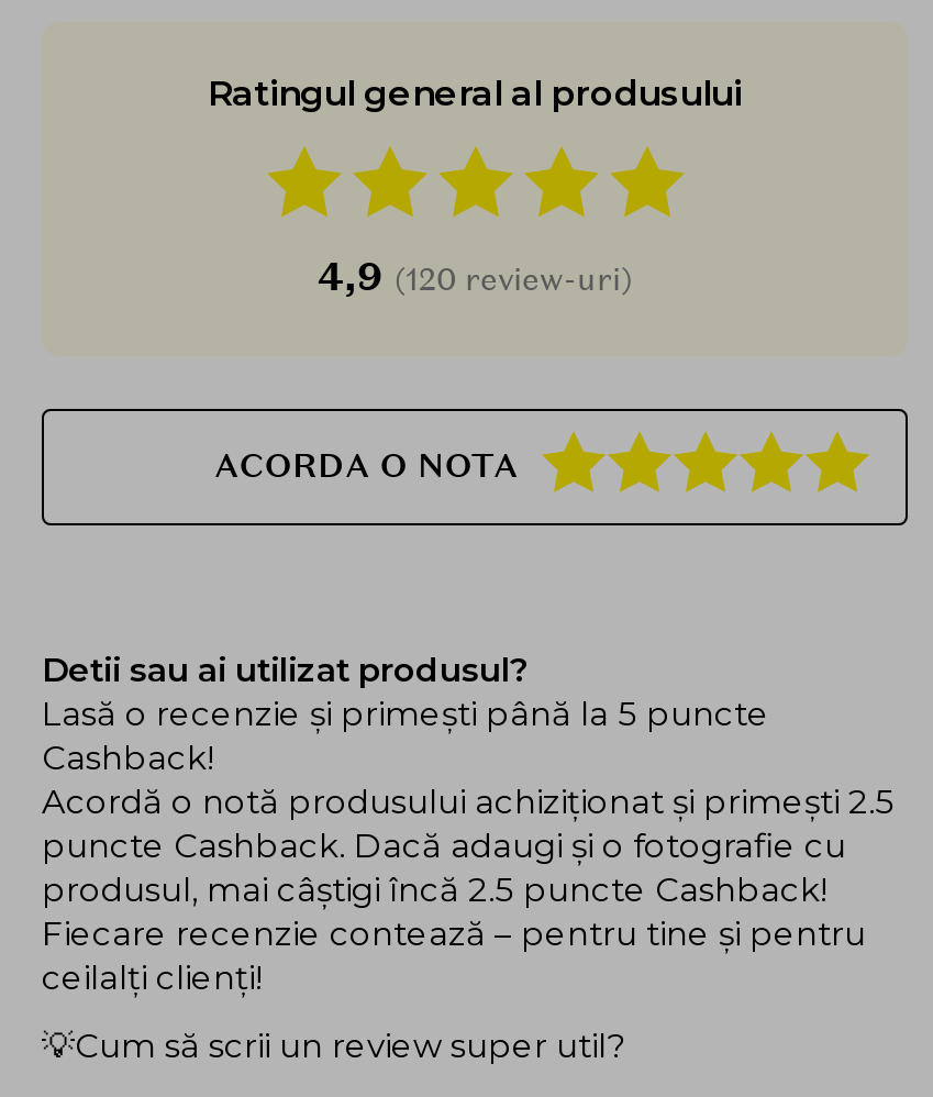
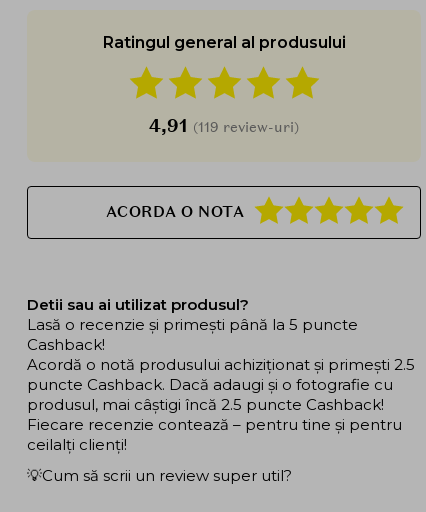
- 4,9 (120 review-uri)
+ 4,91 (119 review-uri)
